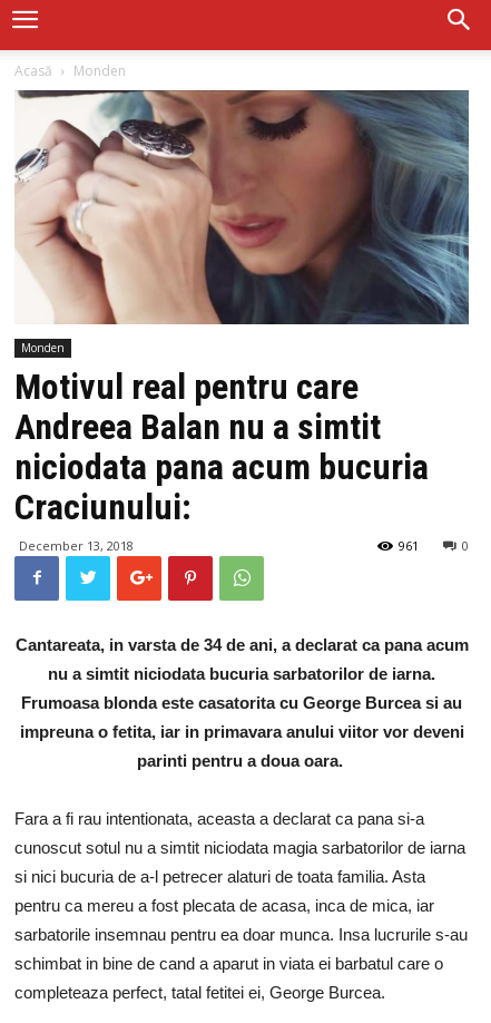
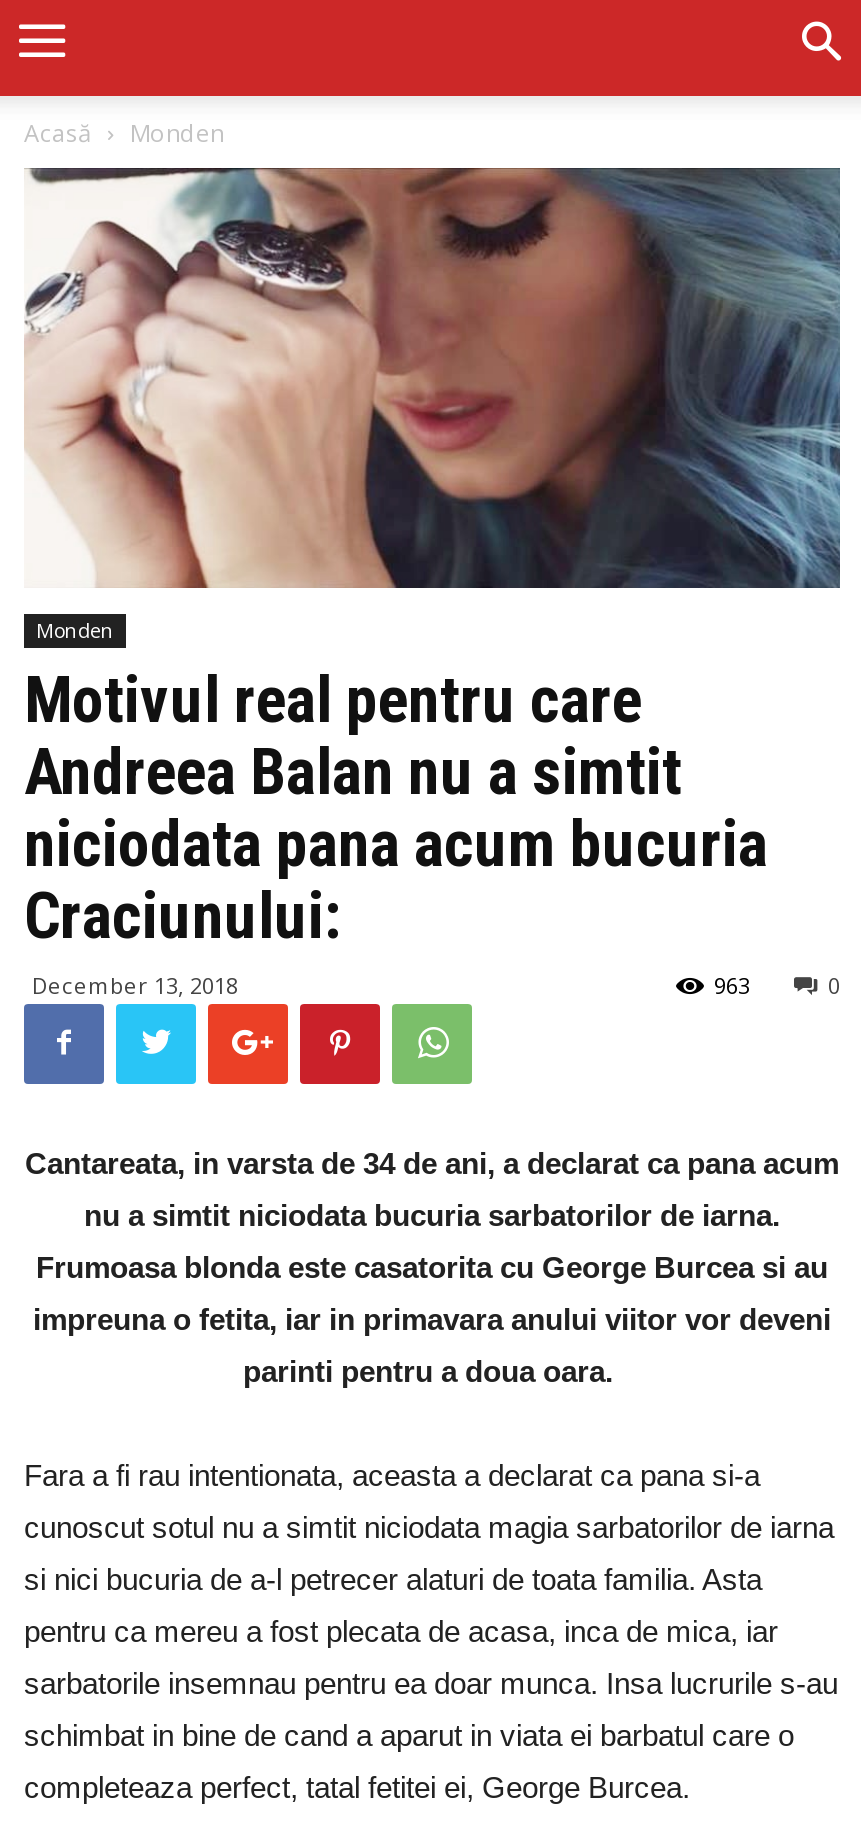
- 961
+ 963
